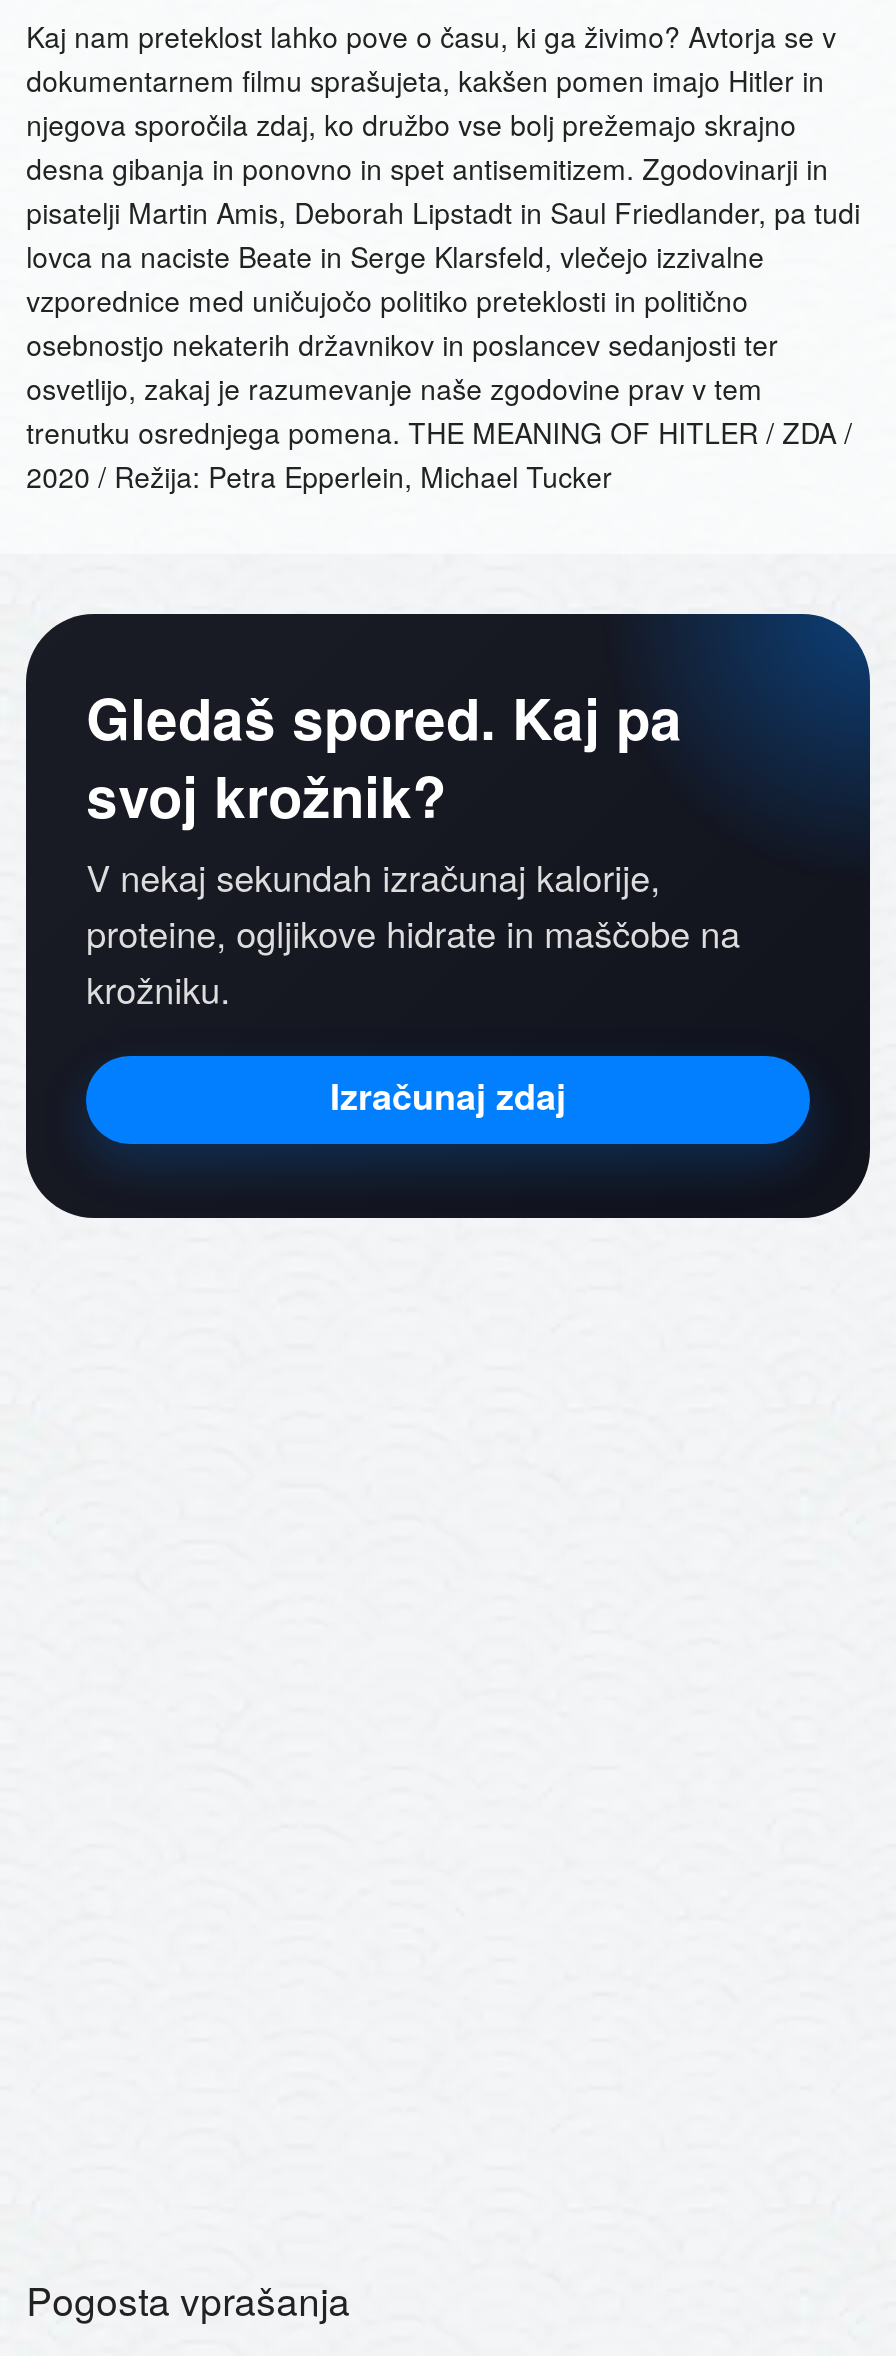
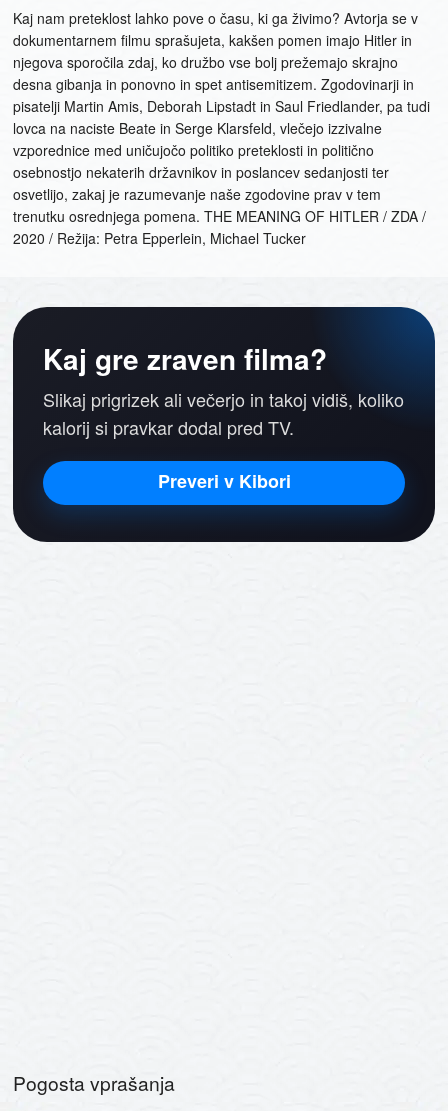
- Gledaš spored. Kaj pa
- svoj krožnik?
- V nekaj sekundah izračunaj kalorije,
- proteine, ogljikove hidrate in maščobe na
- krožniku.
+ Kaj gre zraven filma?
+ Slikaj prigrizek ali večerjo in takoj vidiš, koliko
+ kalorij si pravkar dodal pred TV.

- Izračunaj zdaj
+ Preveri v Kibori
